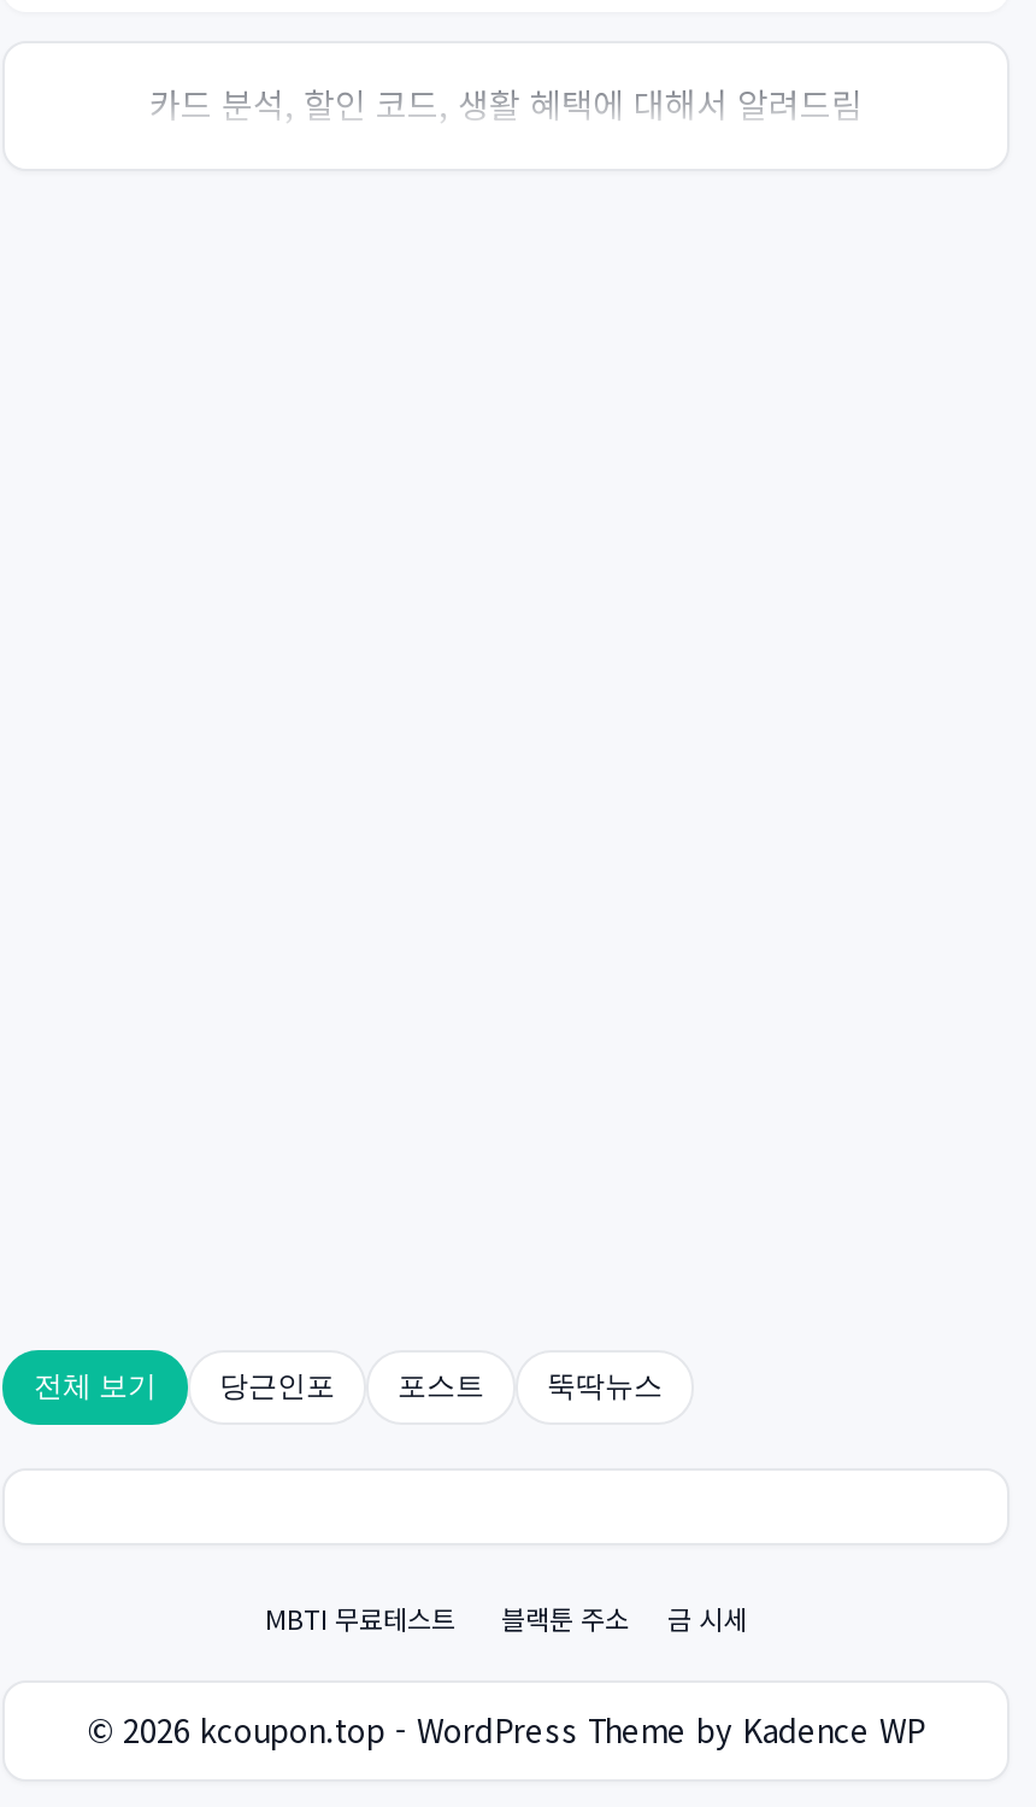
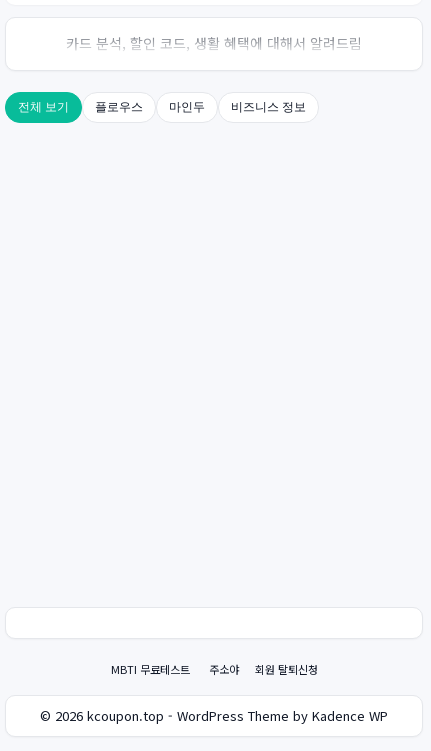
moved up: 전체 보기

- 당근인포
- 포스트
- 뚝딱뉴스
+ 플로우스
+ 마인두
+ 비즈니스 정보

- 블랙툰 주소
- 금 시세
+ 주소야
+ 회원 탈퇴신청
